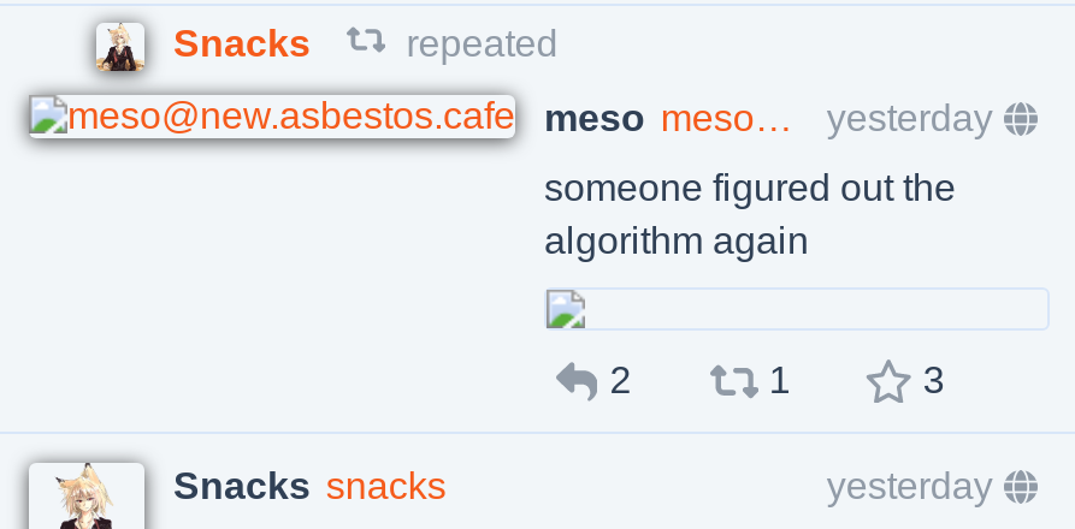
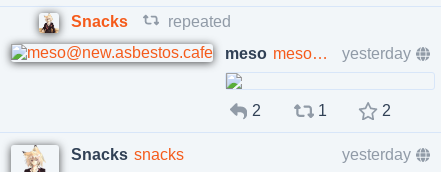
- someone figured out the
- algorithm again

- 3
+ 2
